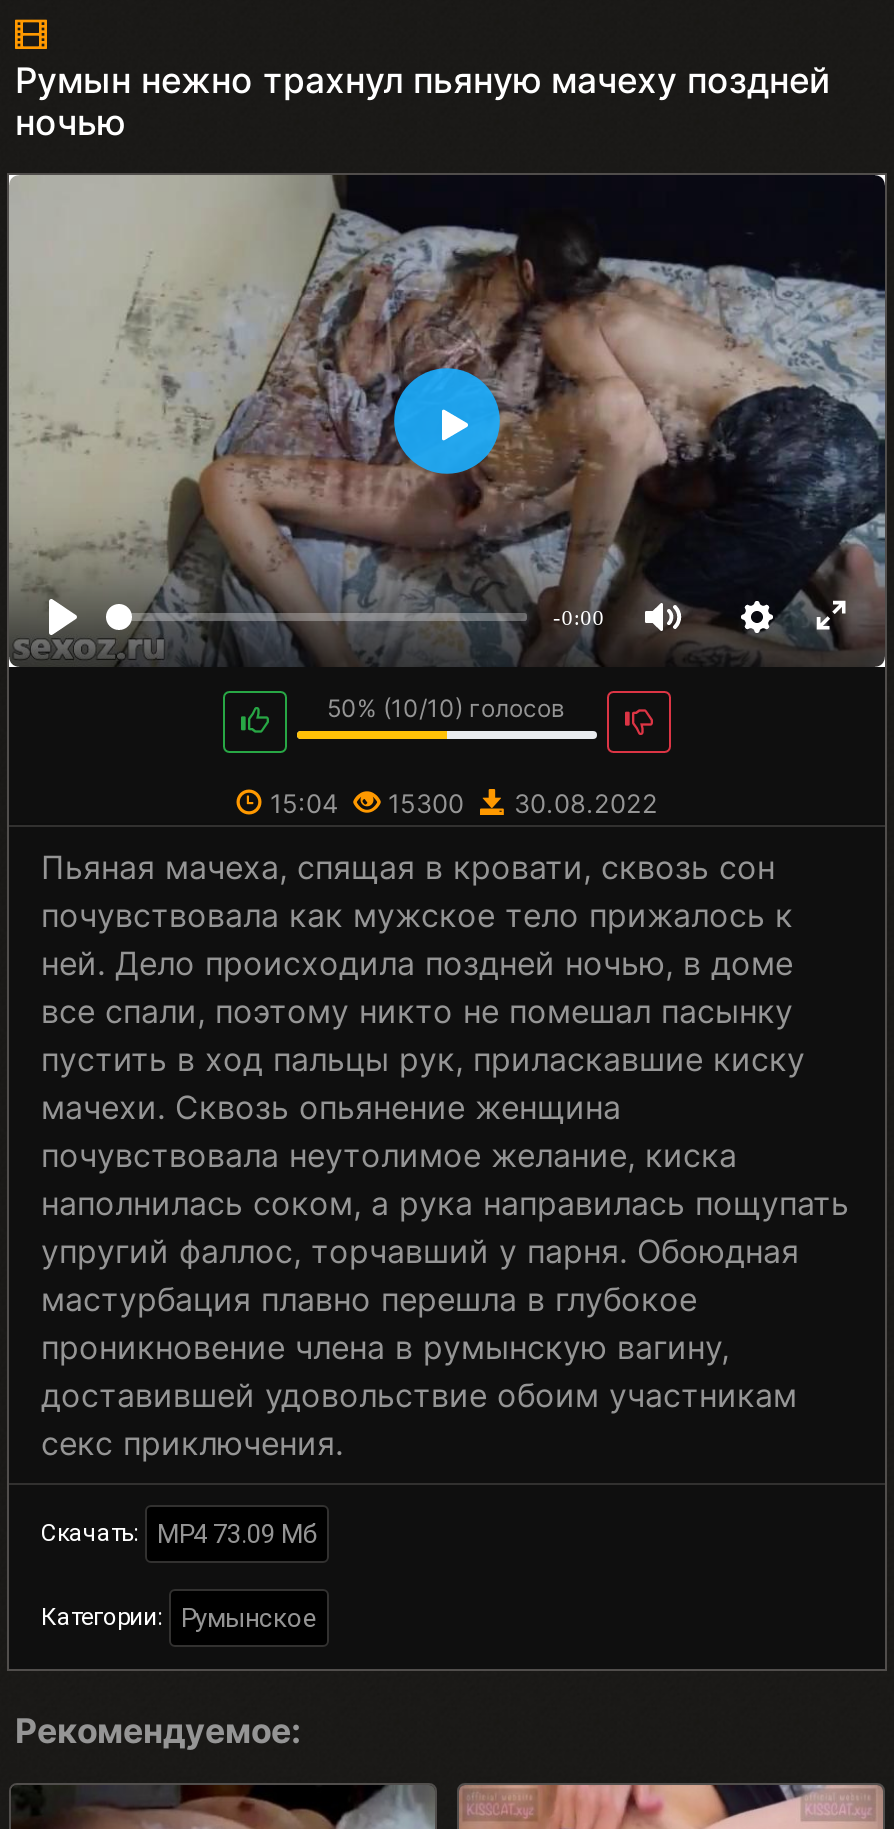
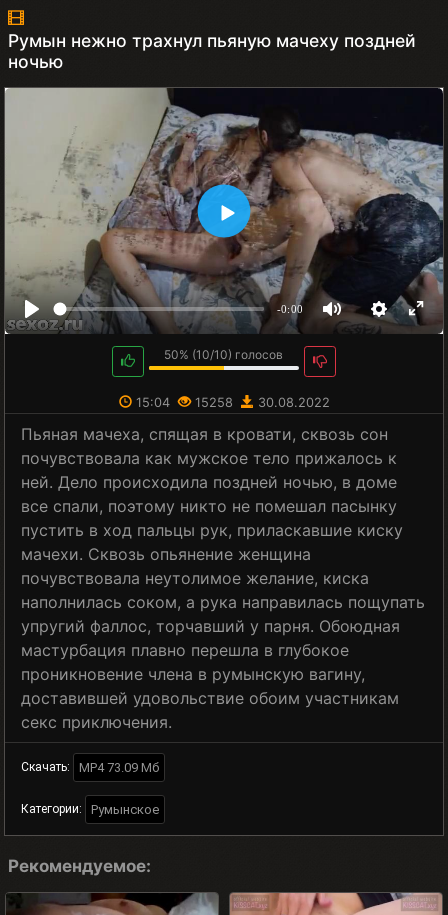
- 15:04 15300 30.08.2022
+ 15:04 15258 30.08.2022
